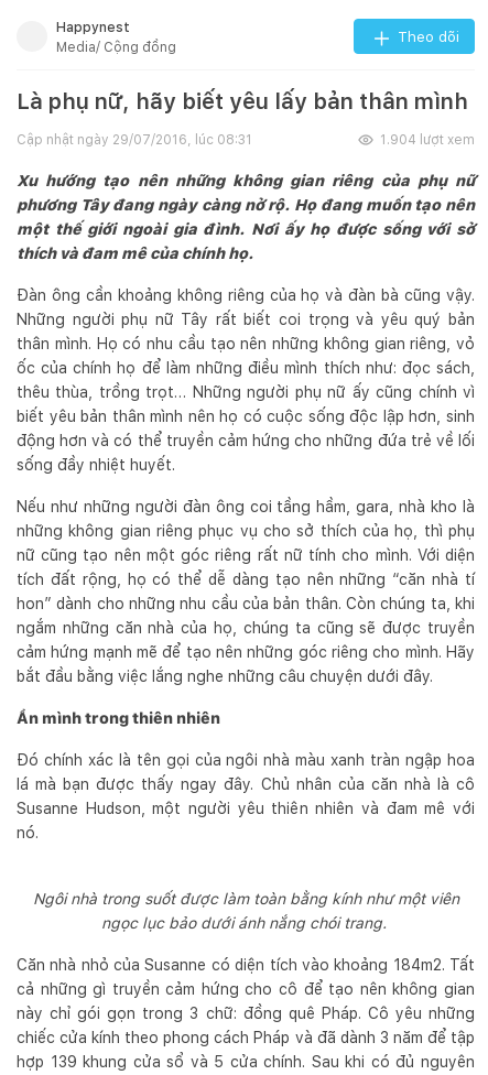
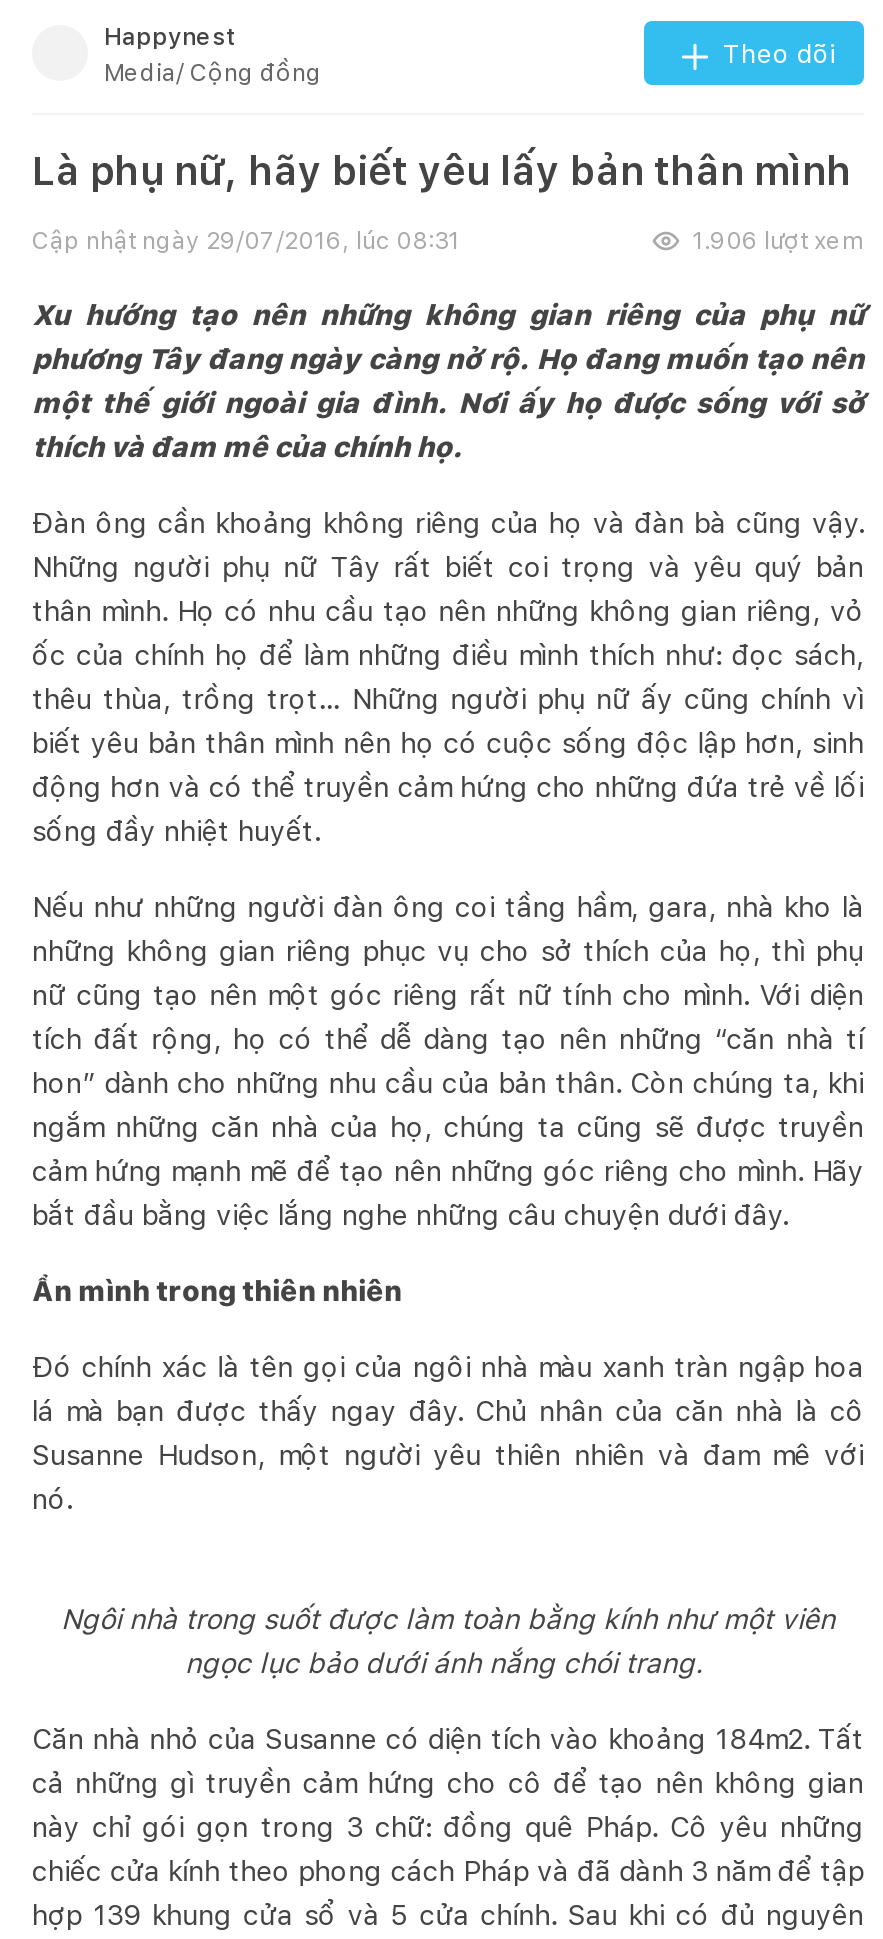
- 1.904 lượt xem
+ 1.906 lượt xem
